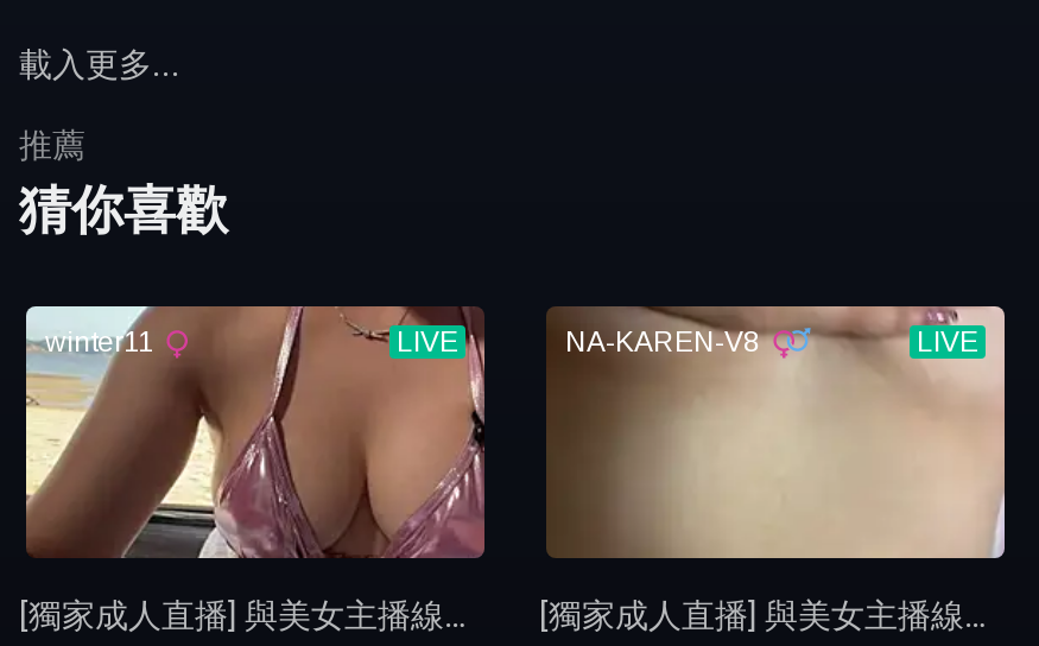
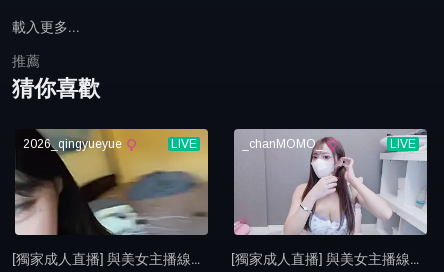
- [image]
+ [image]

- [image]
+ [image]
